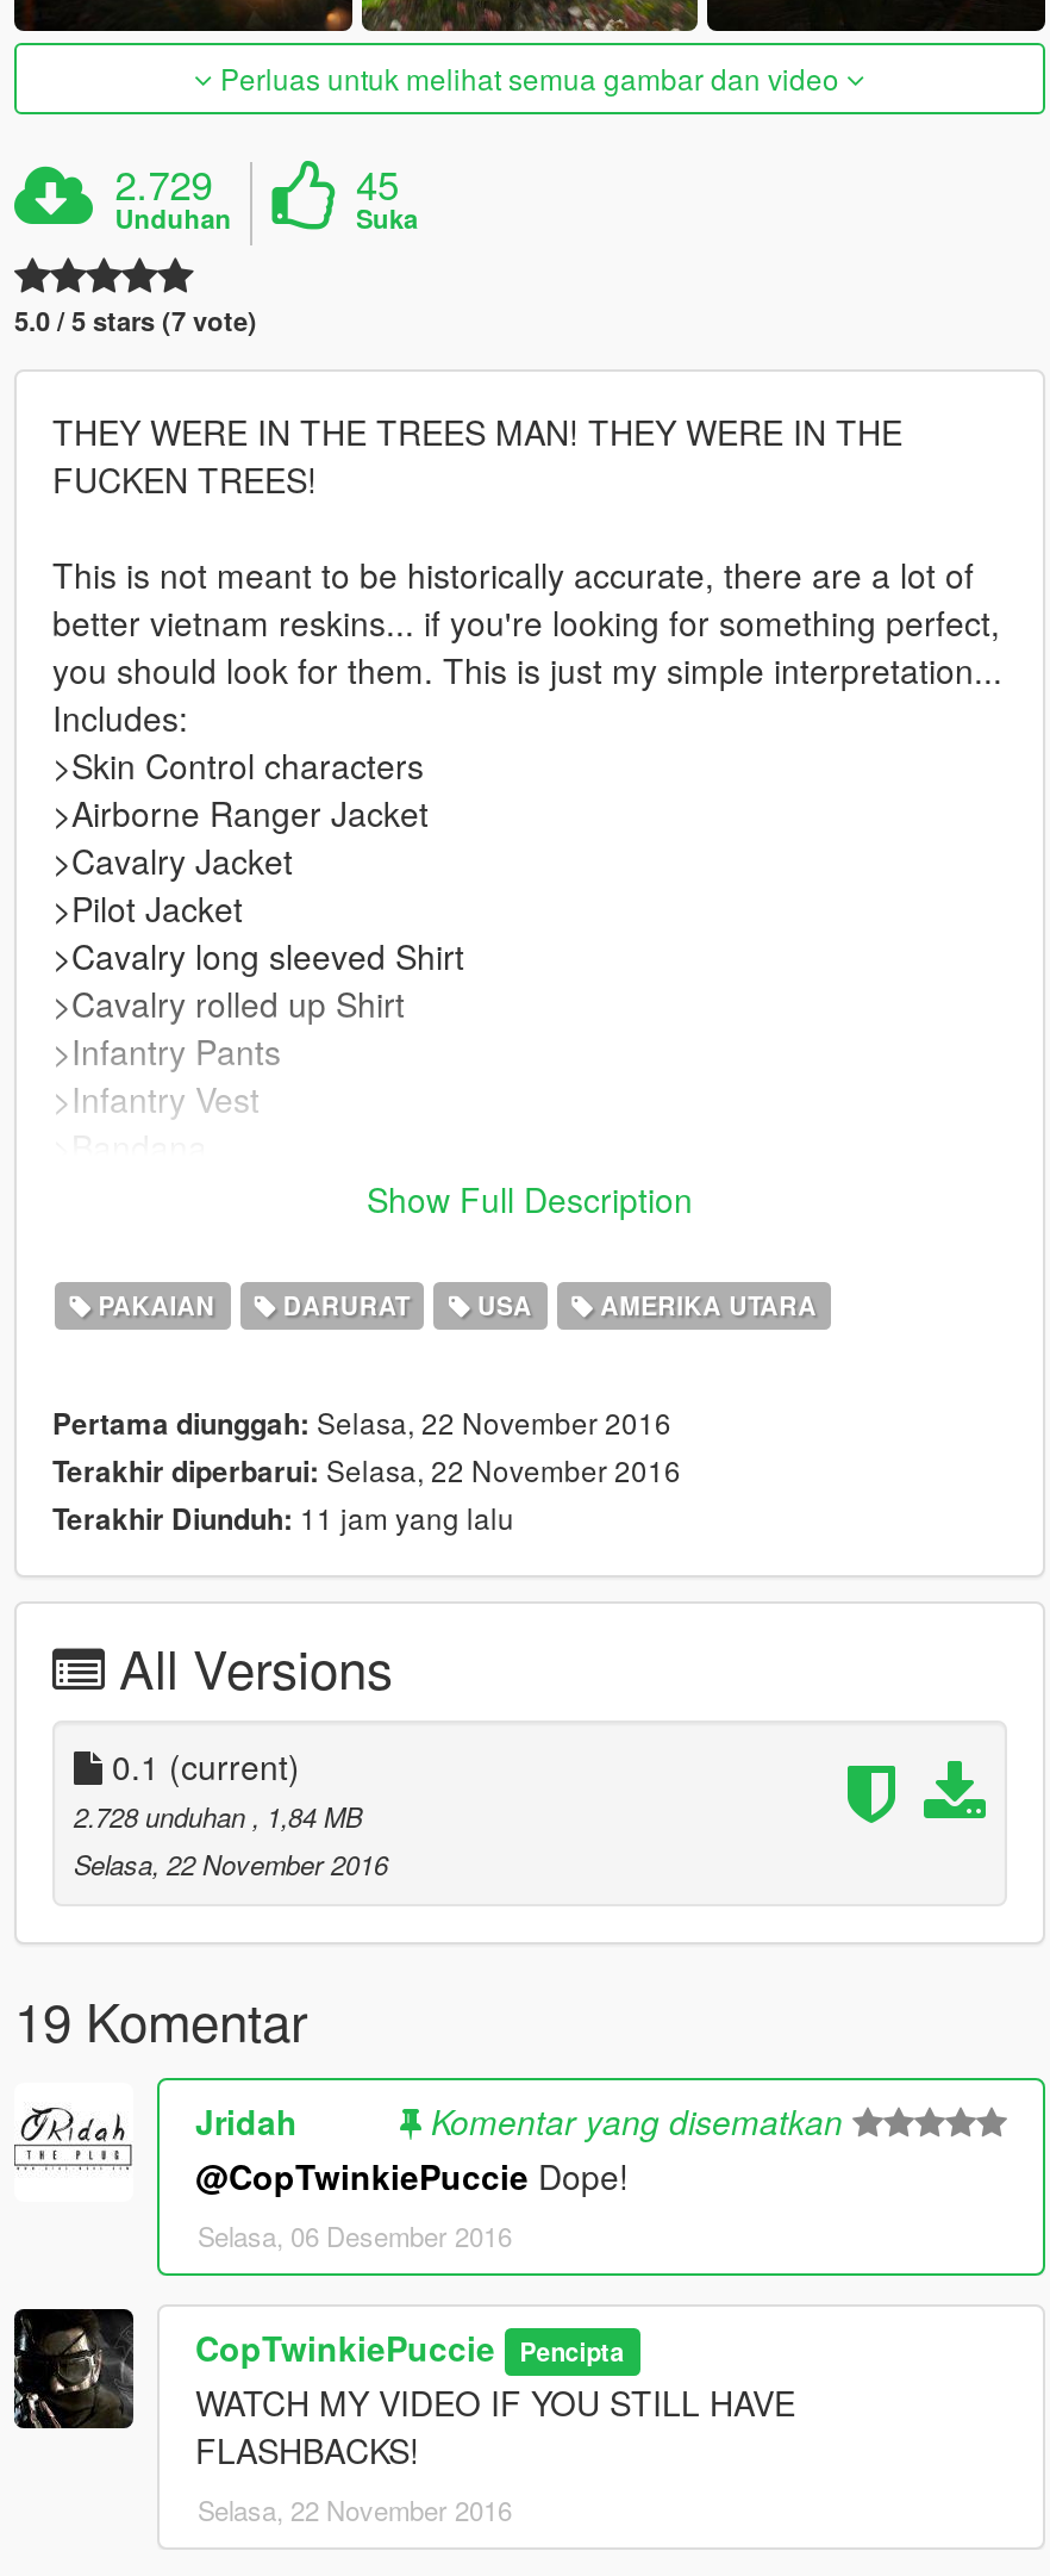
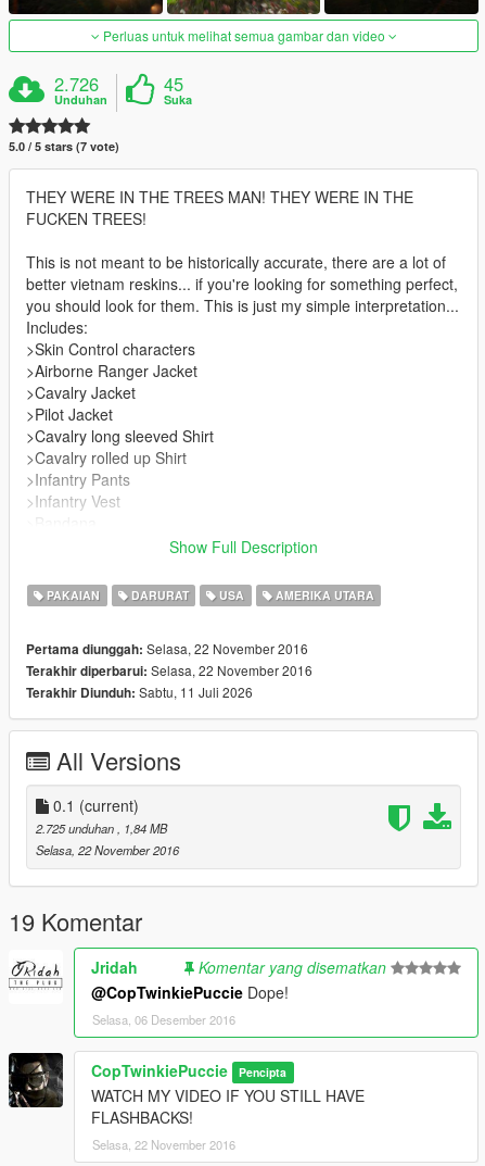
- 2.729
+ 2.726

- Terakhir Diunduh: 11 jam yang lalu
+ Terakhir Diunduh: Sabtu, 11 Juli 2026

- 2.728 unduhan, 1,84 MB
+ 2.725 unduhan, 1,84 MB
